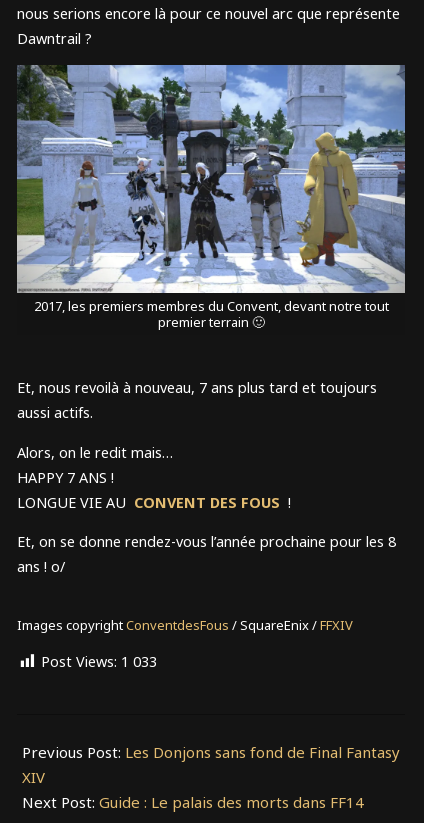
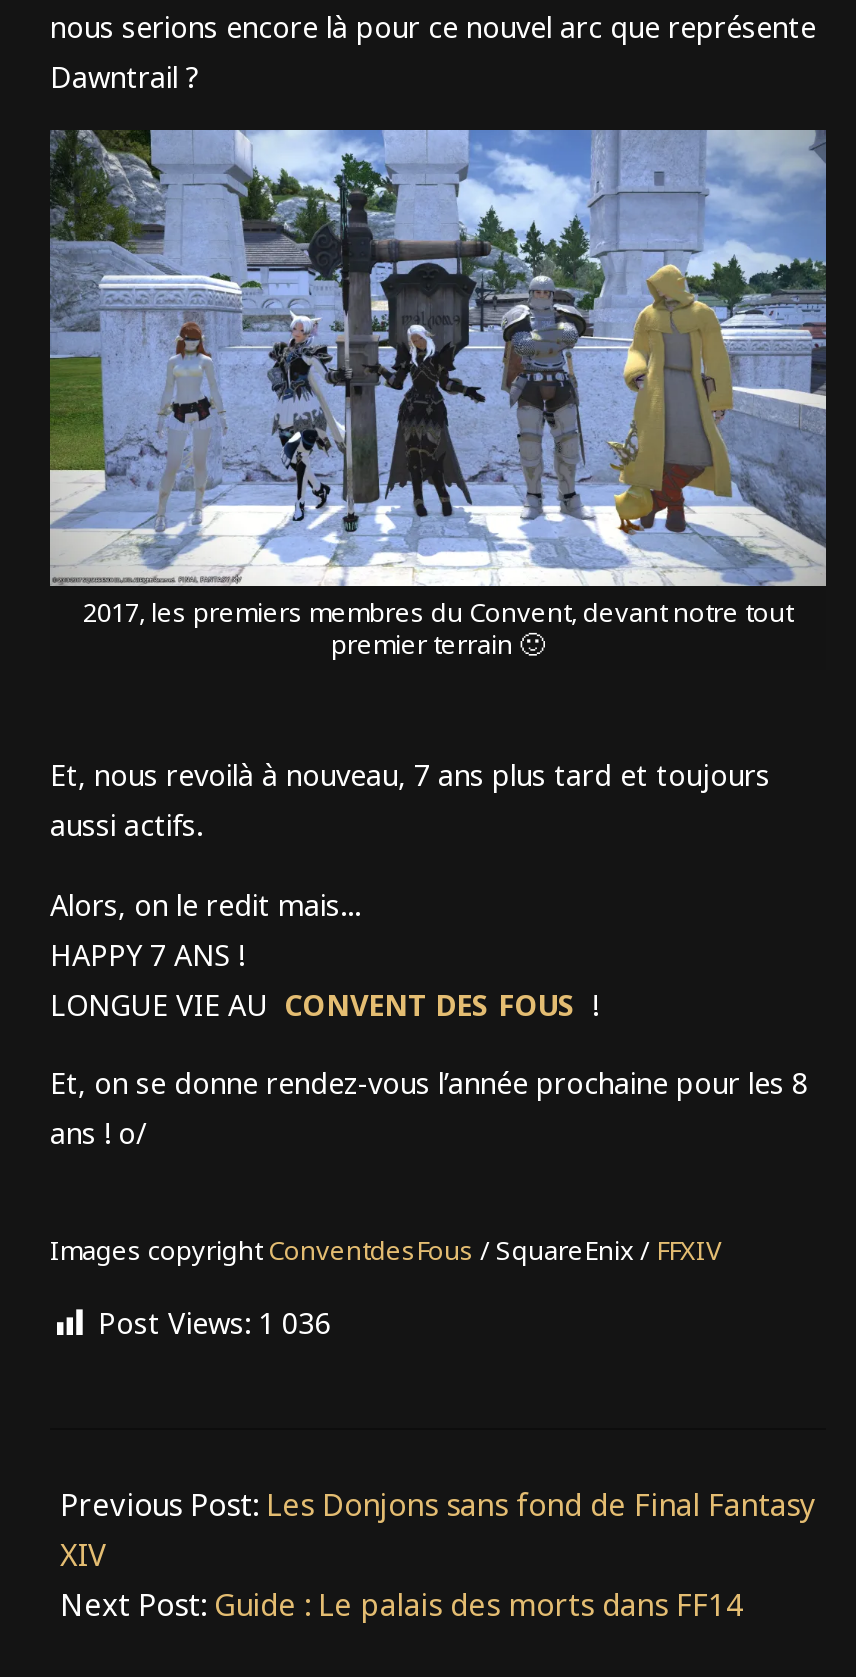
- Post Views: 1 033
+ Post Views: 1 036
